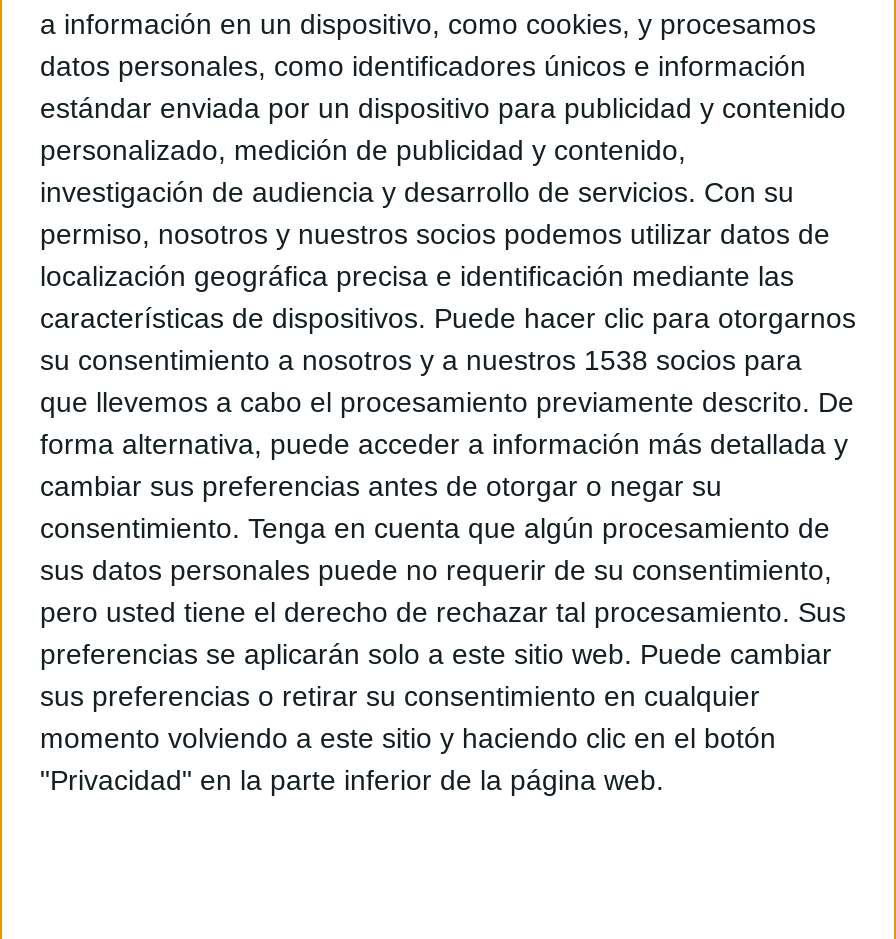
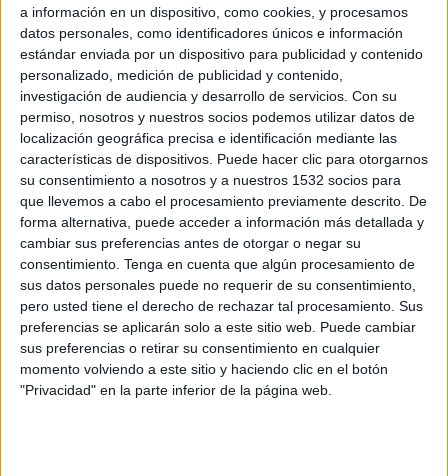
- su consentimiento a nosotros y a nuestros 1538 socios para
+ su consentimiento a nosotros y a nuestros 1532 socios para
